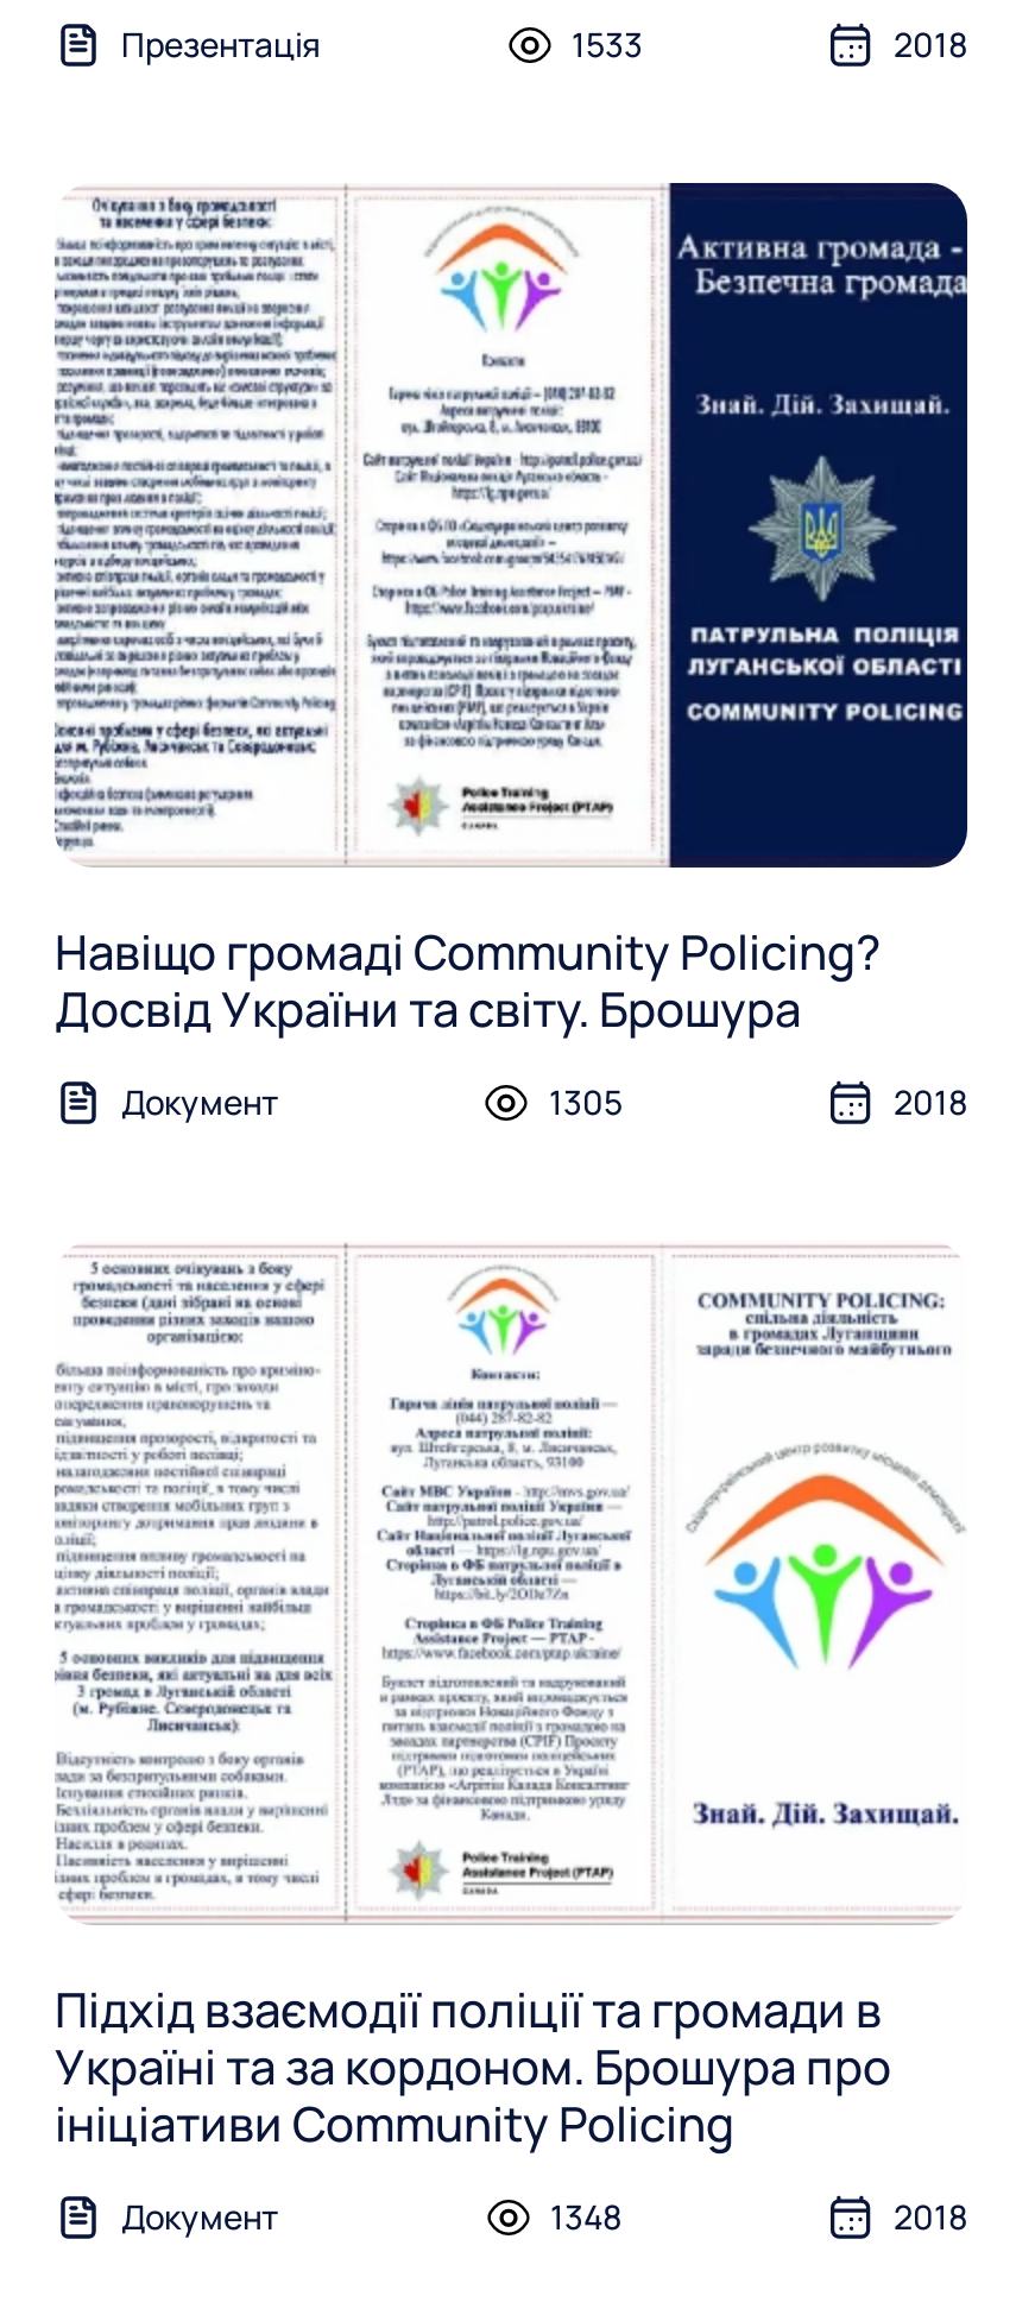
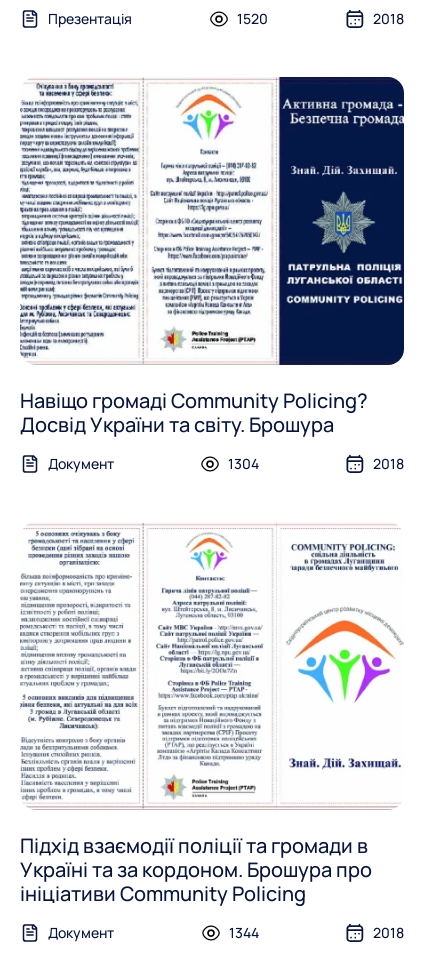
- 1533
+ 1520

- 1305
+ 1304

- 1348
+ 1344
